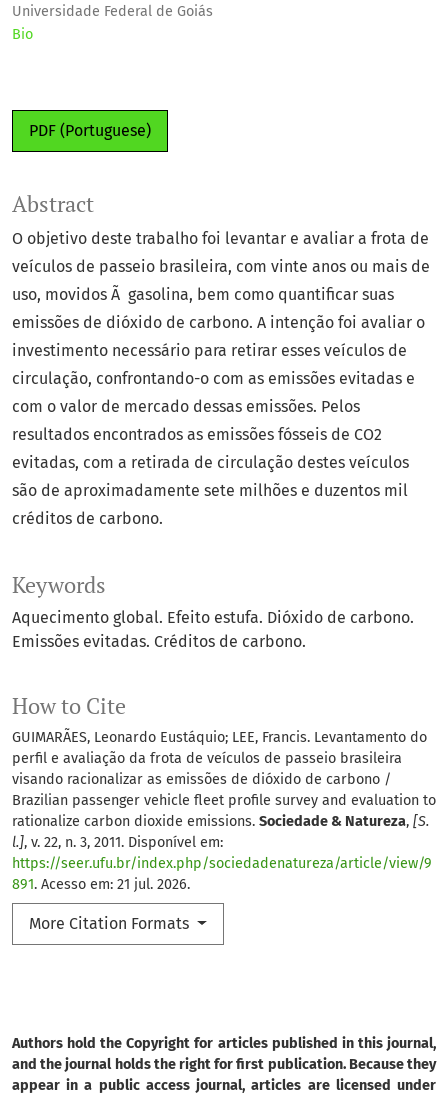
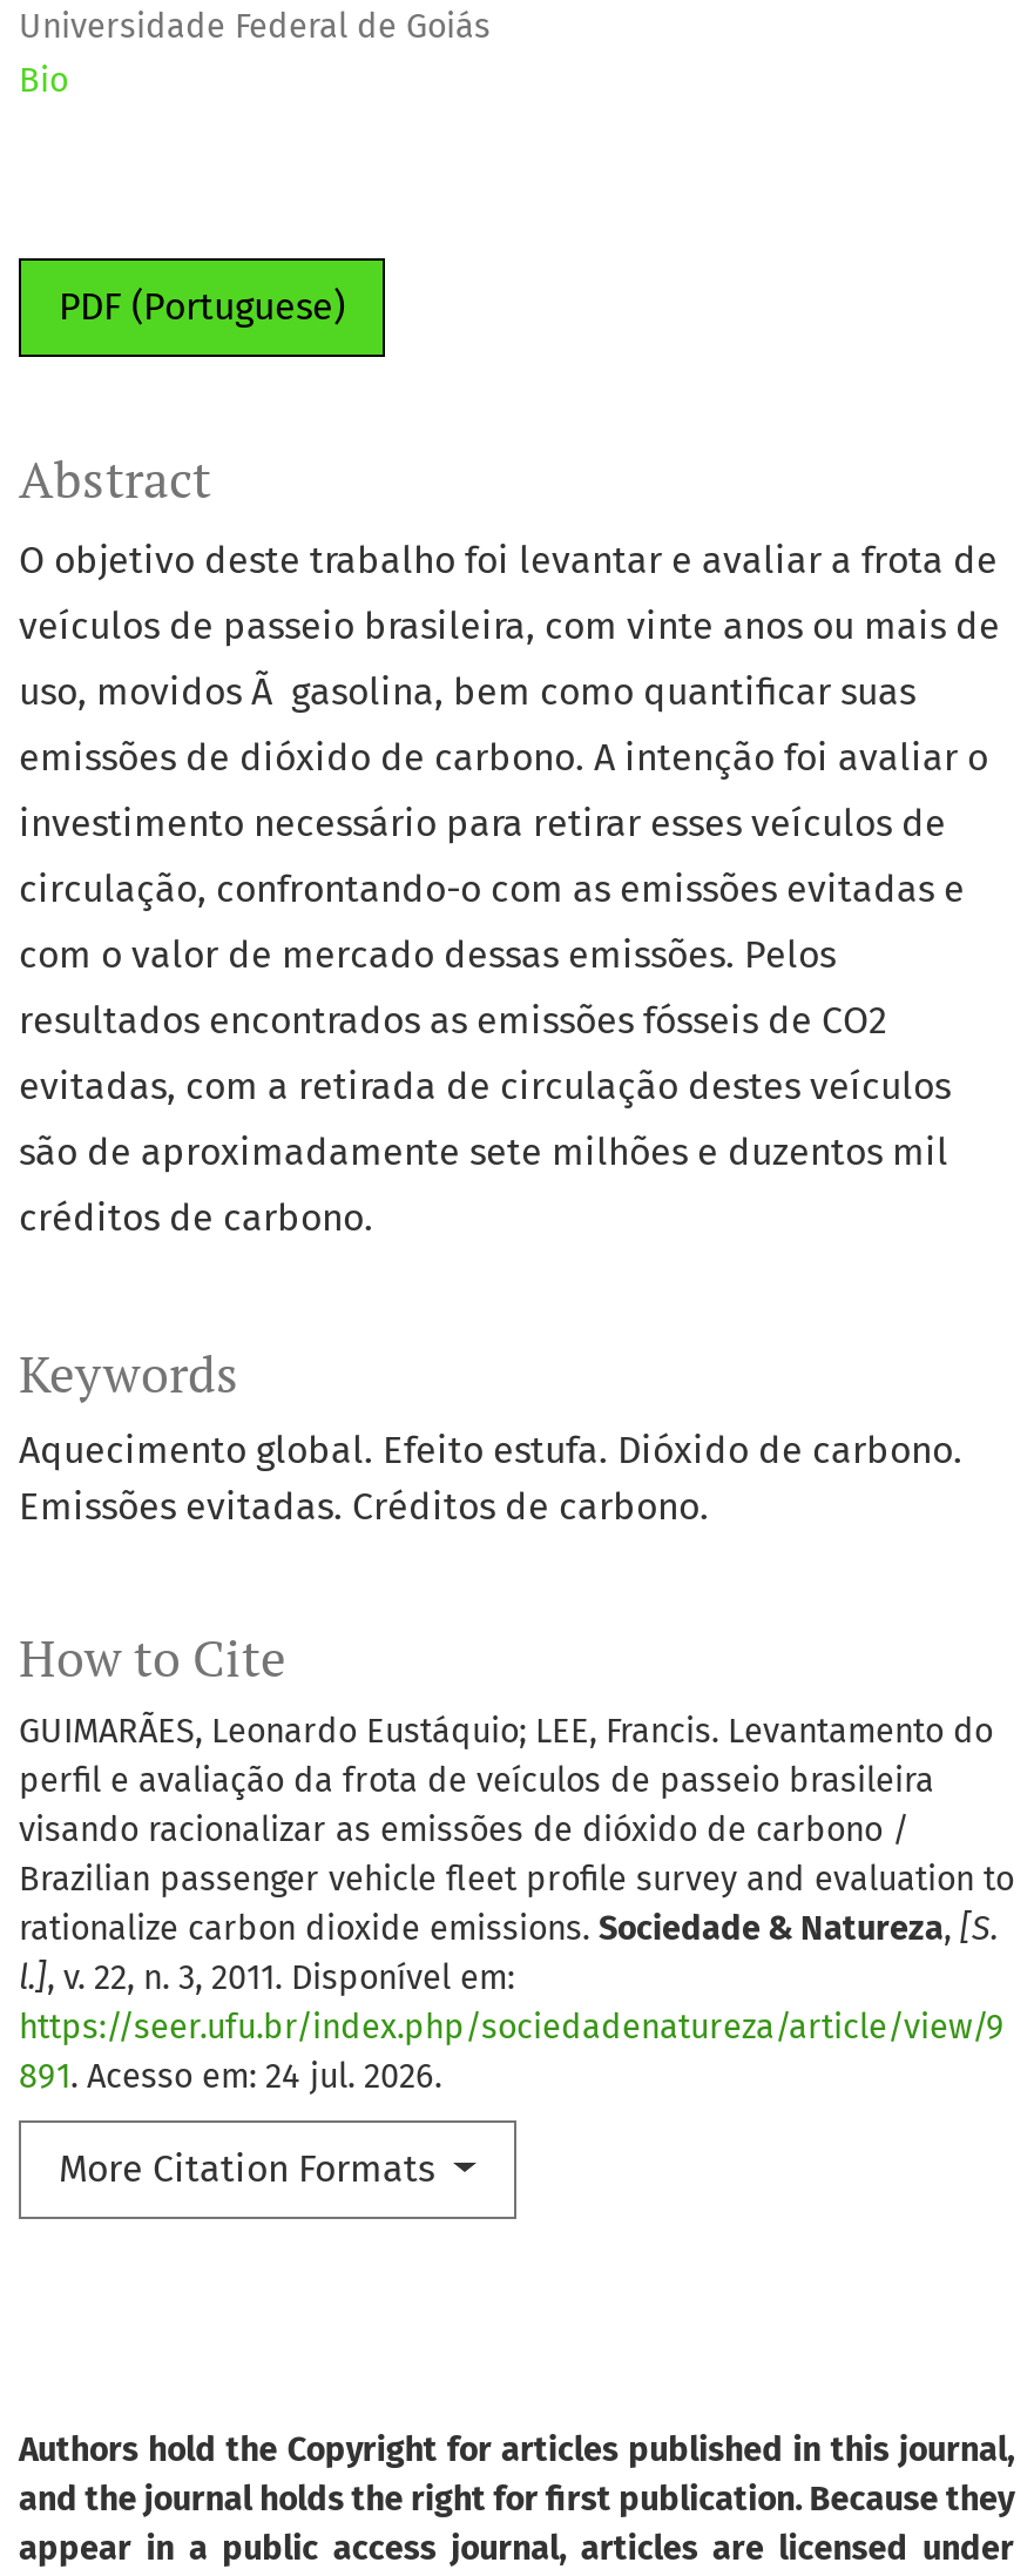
- 891. Acesso em: 21 jul. 2026.
+ 891. Acesso em: 24 jul. 2026.
